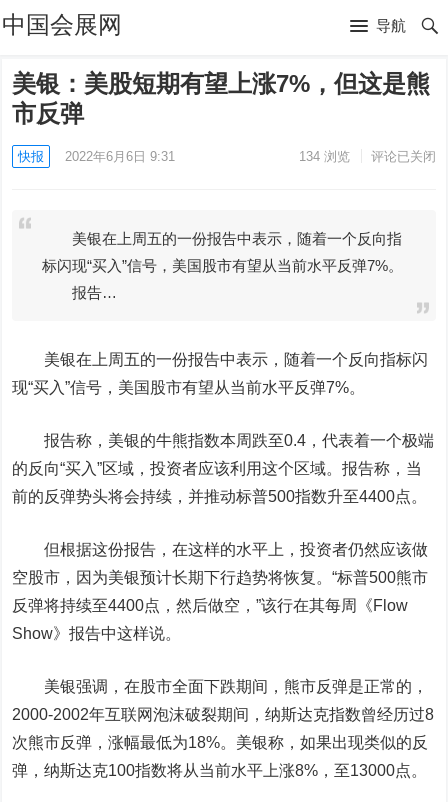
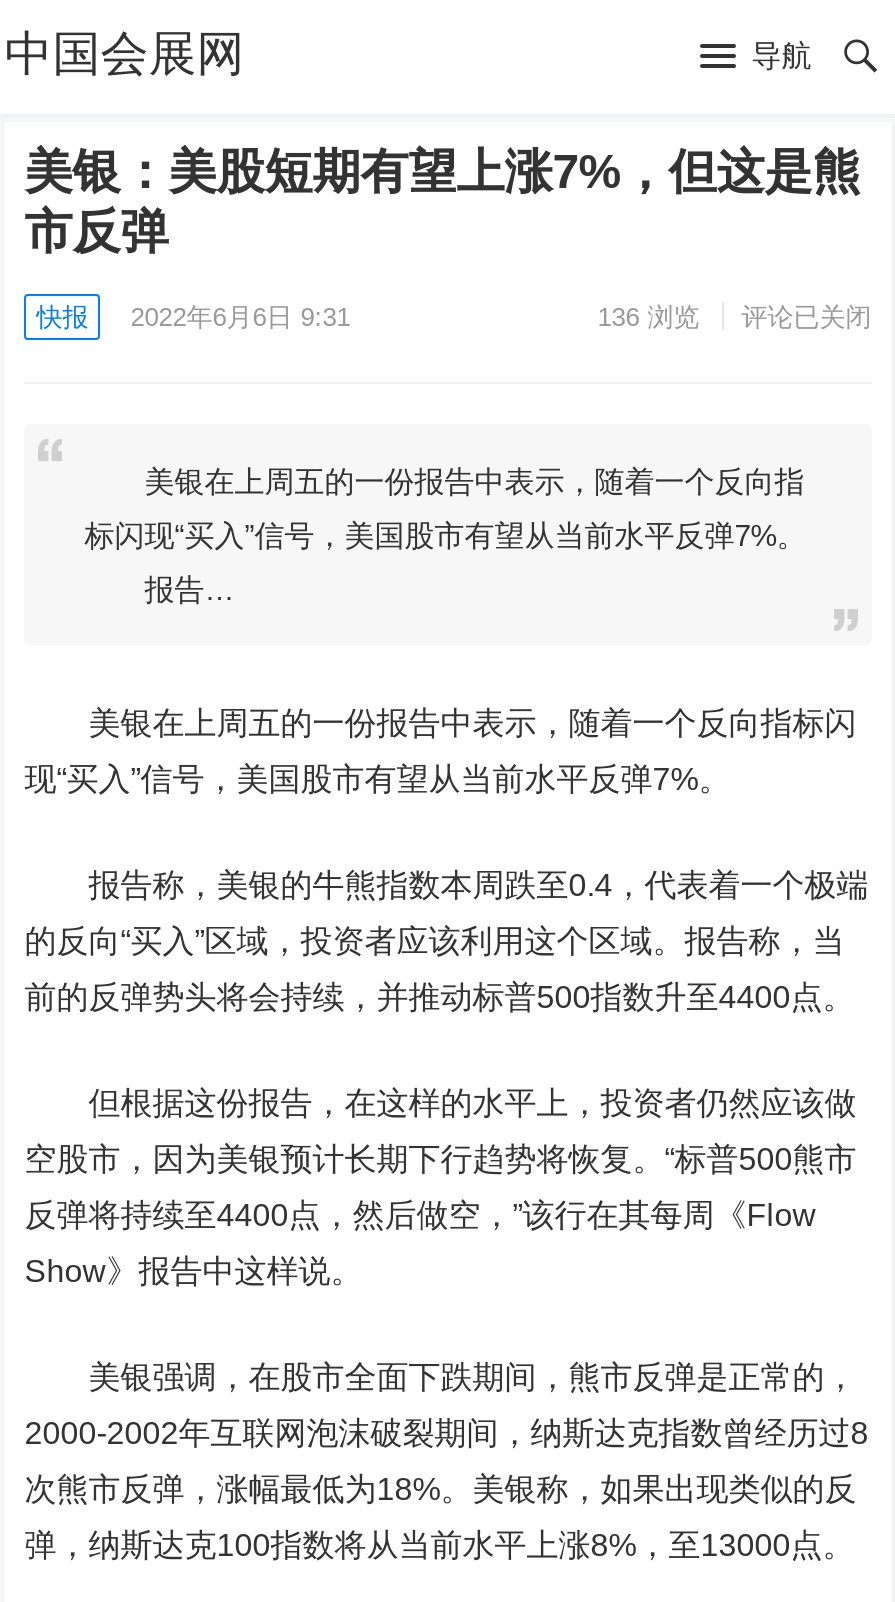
- 134浏览 评论已关闭
+ 136浏览 评论已关闭
